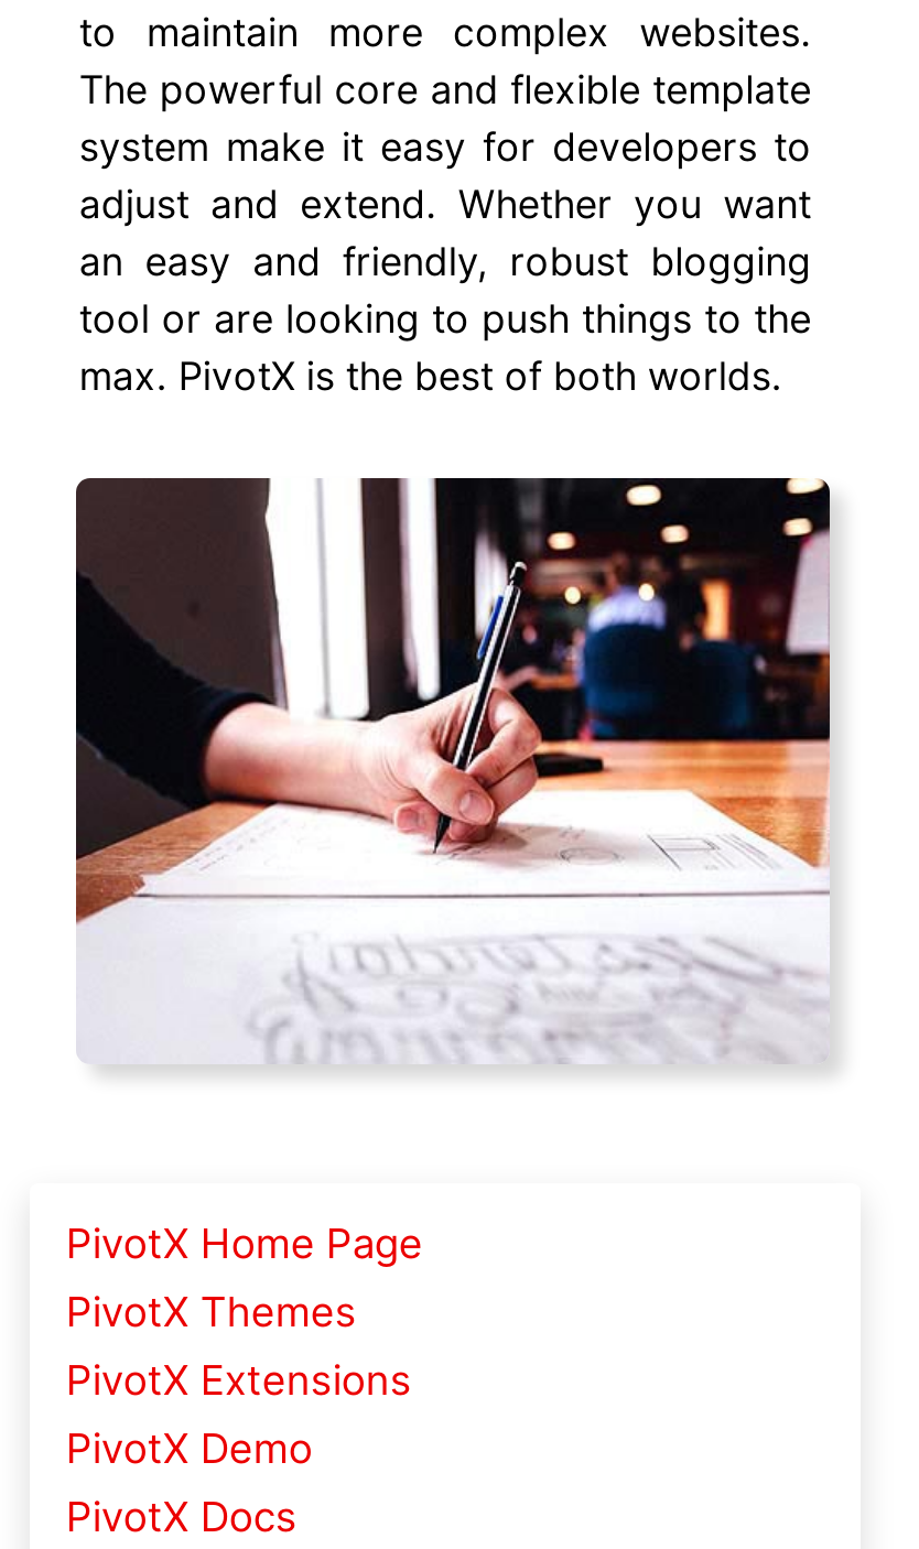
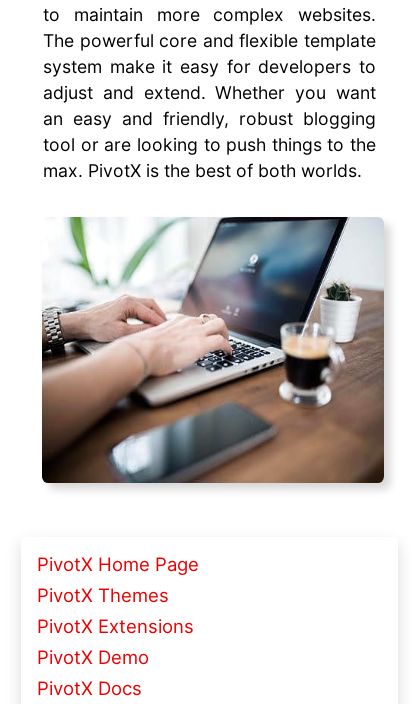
- [image]
+ [image]
